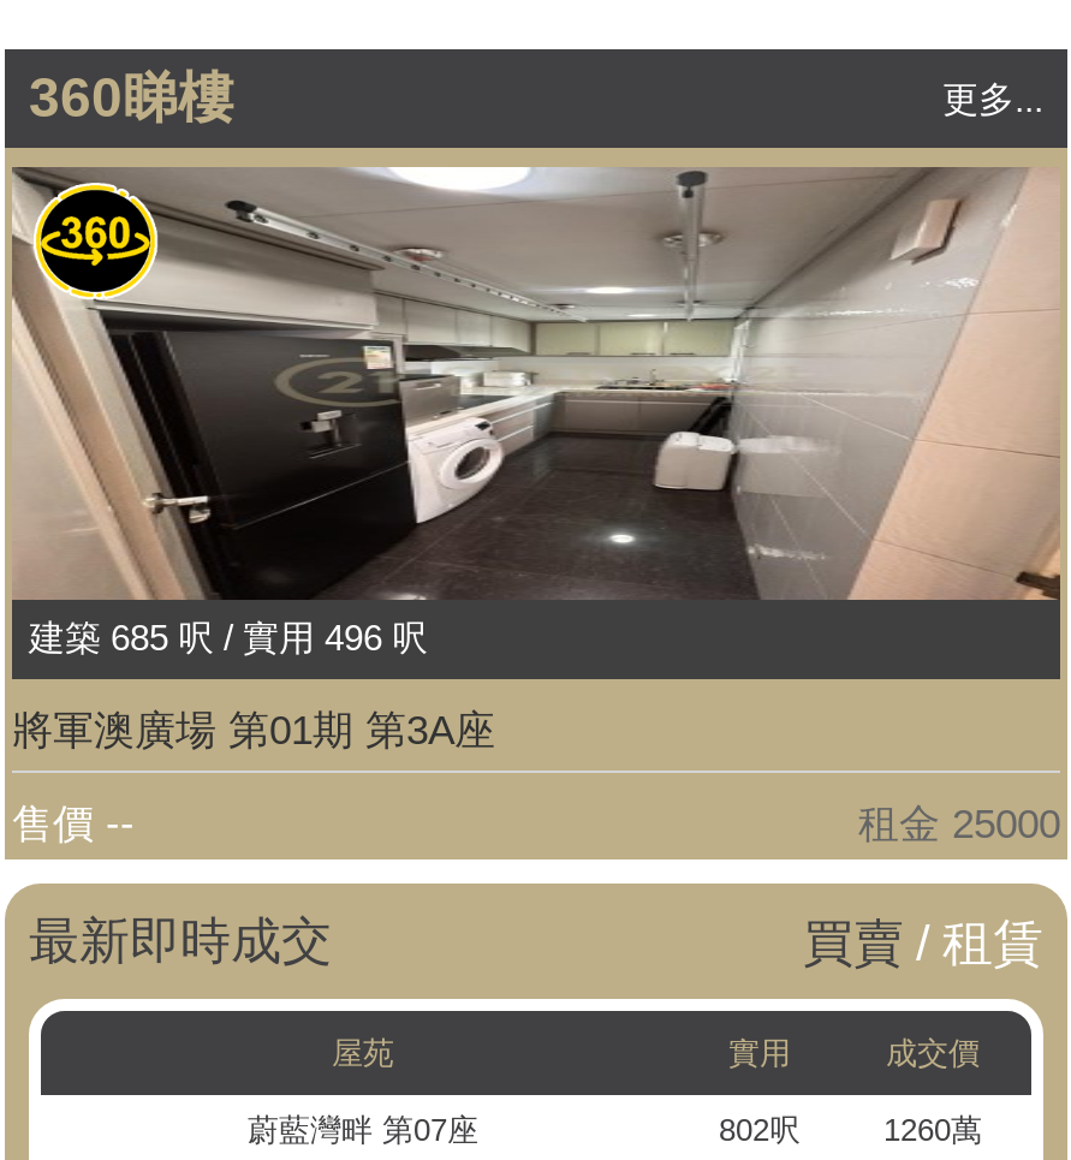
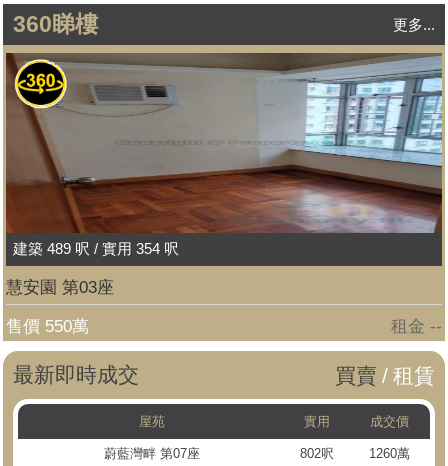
- [image]
- 建築 685 呎 / 實用 496 呎
+ [image]
+ 建築 489 呎 / 實用 354 呎

- 將軍澳廣場 第01期 第3A座
+ 慧安園 第03座

- 售價 --
- 租金 25000
+ 售價 550萬
+ 租金 --
